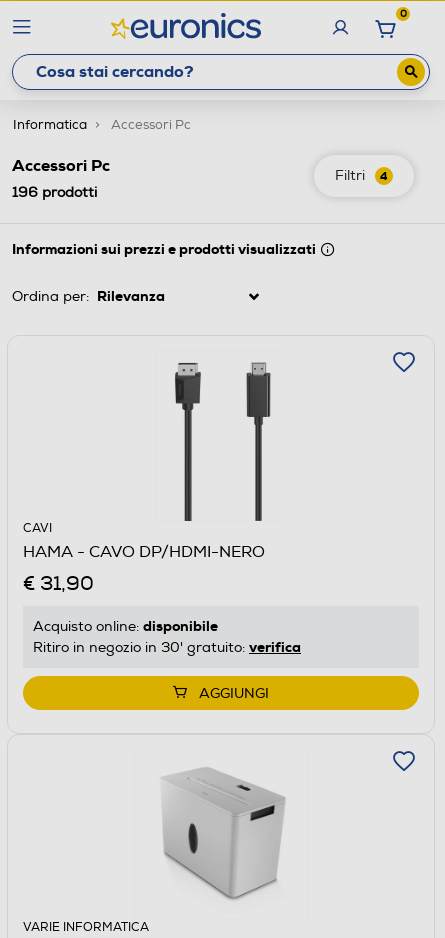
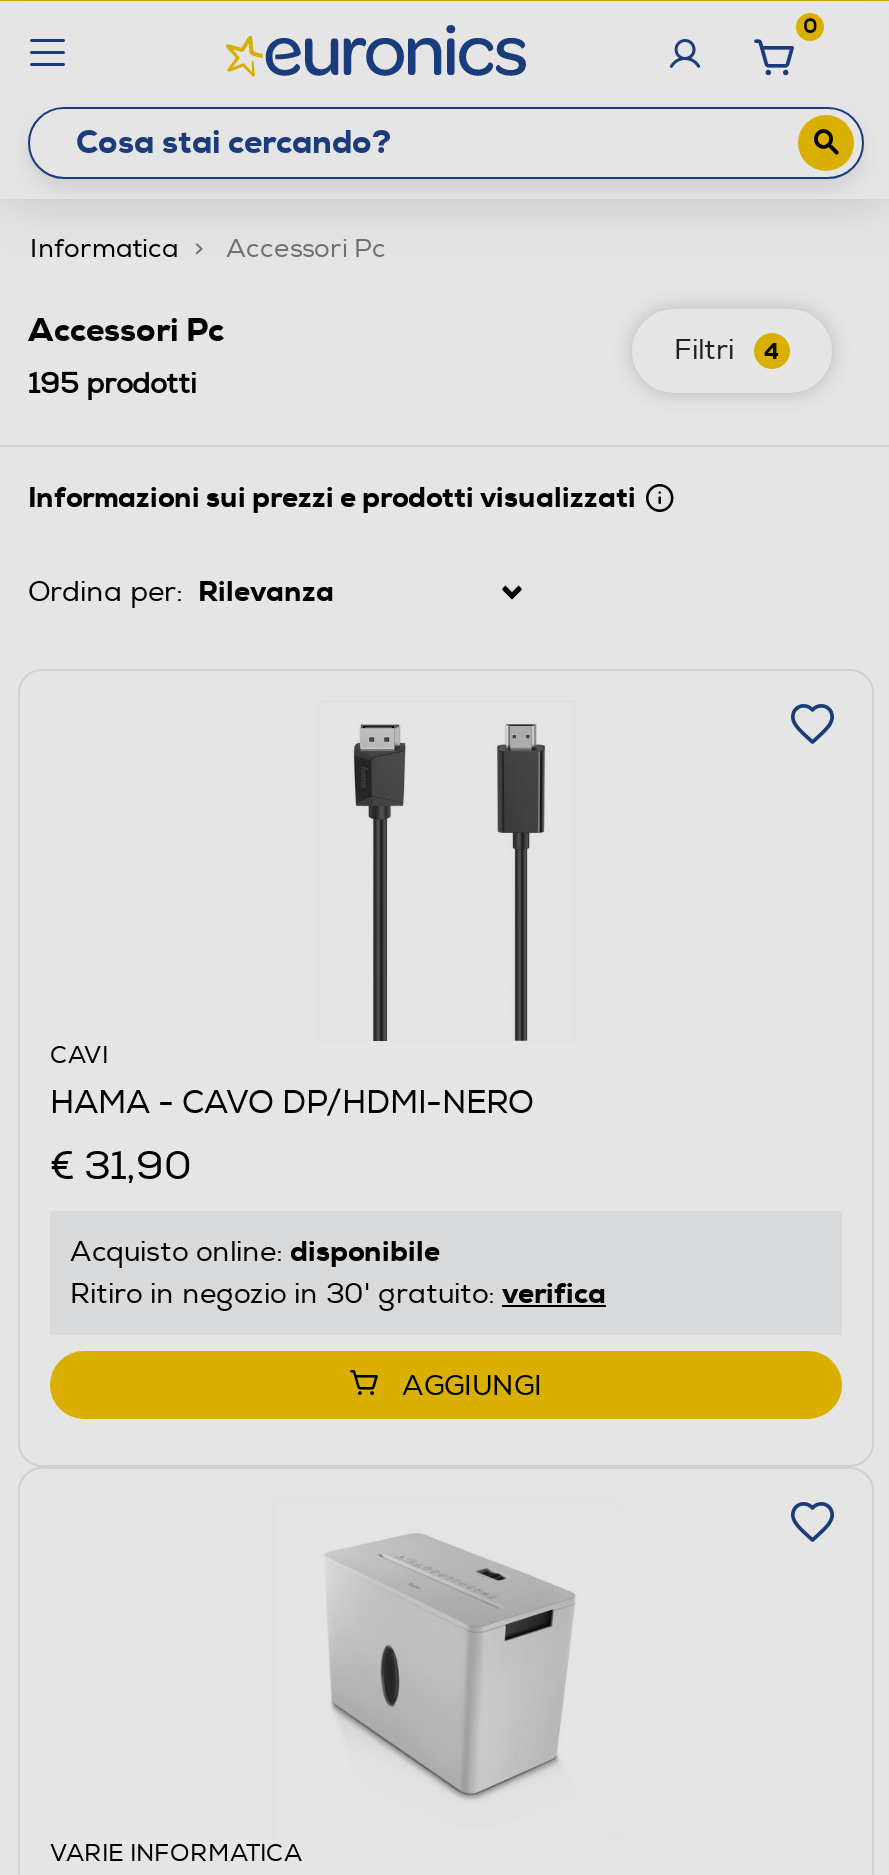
- 196 prodotti
+ 195 prodotti
